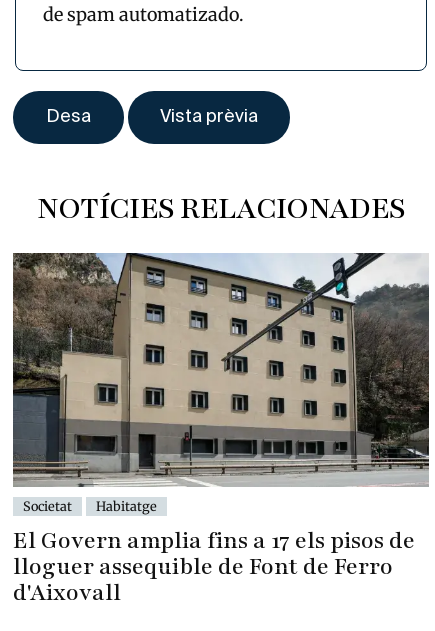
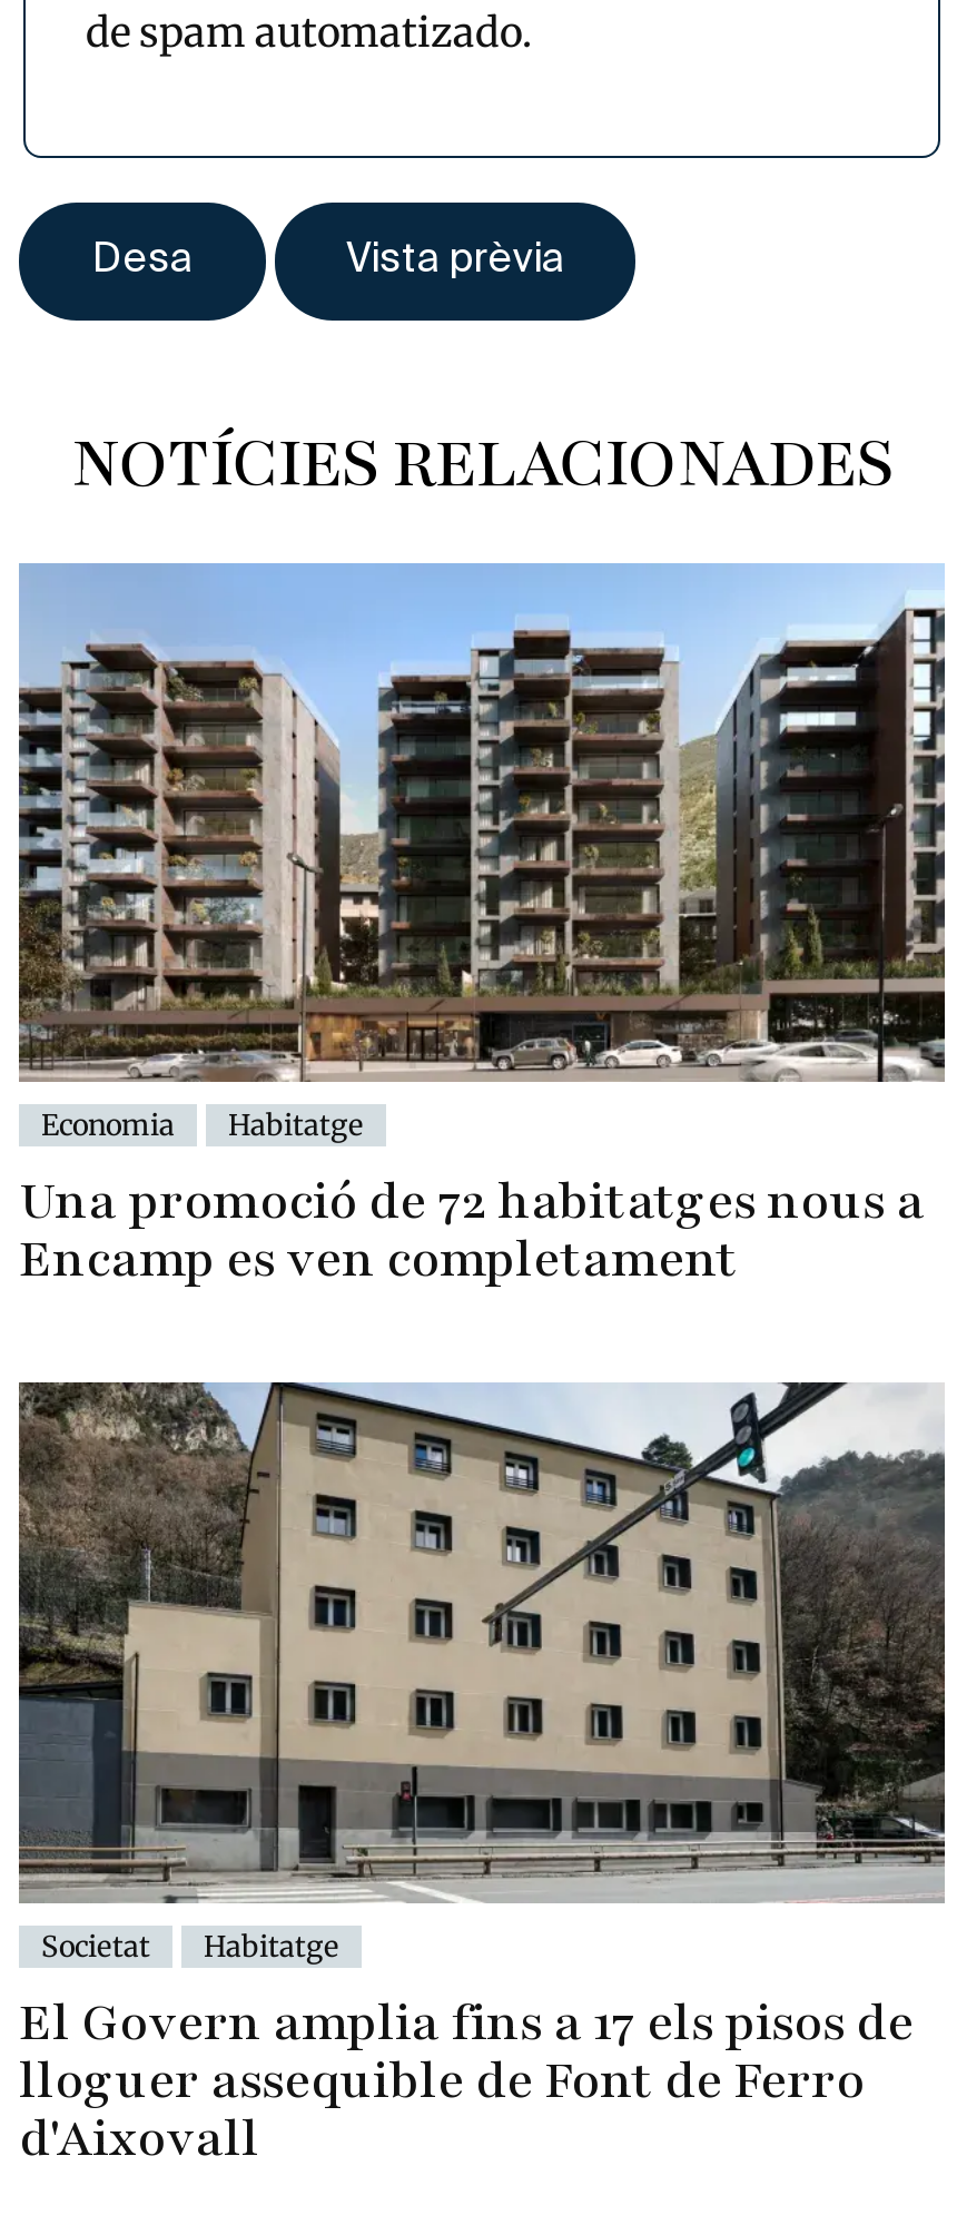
+ [image]
+ Economia
+ Habitatge
+ Una promoció de 72 habitatges nous a
+ Encamp es ven completament
